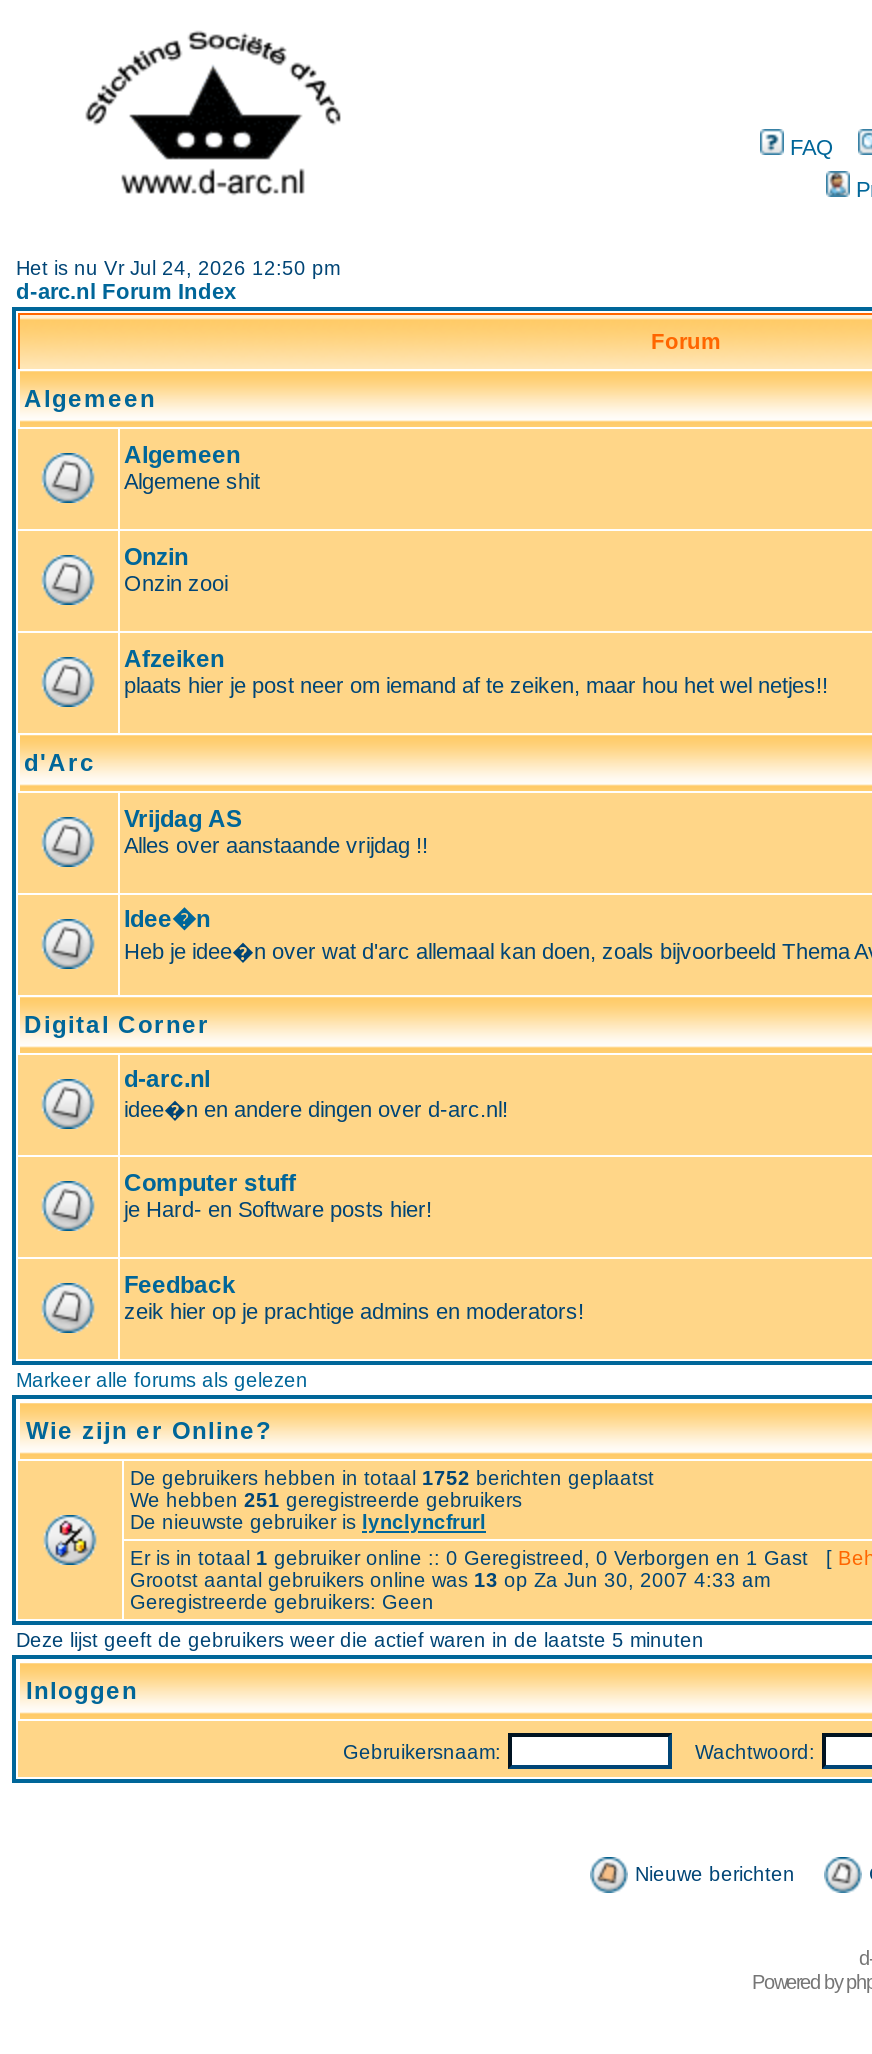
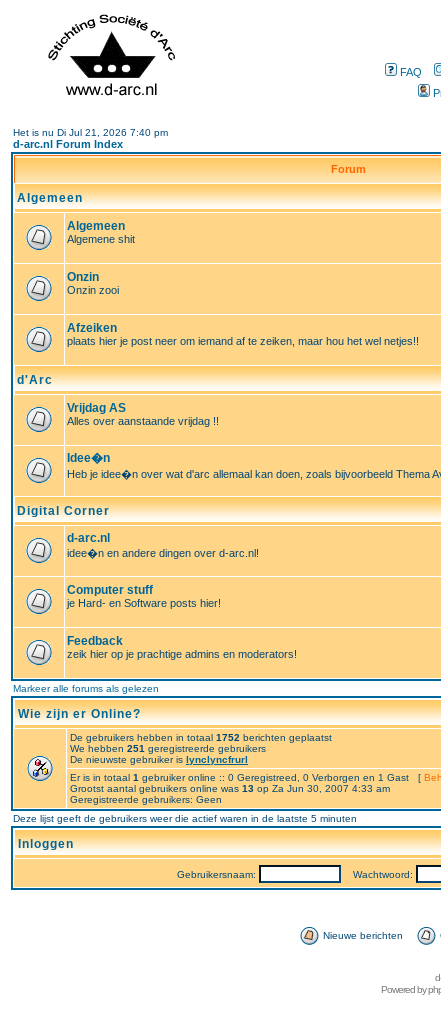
- Het is nu Vr Jul 24, 2026 12:50 pm
+ Het is nu Di Jul 21, 2026 7:40 pm
